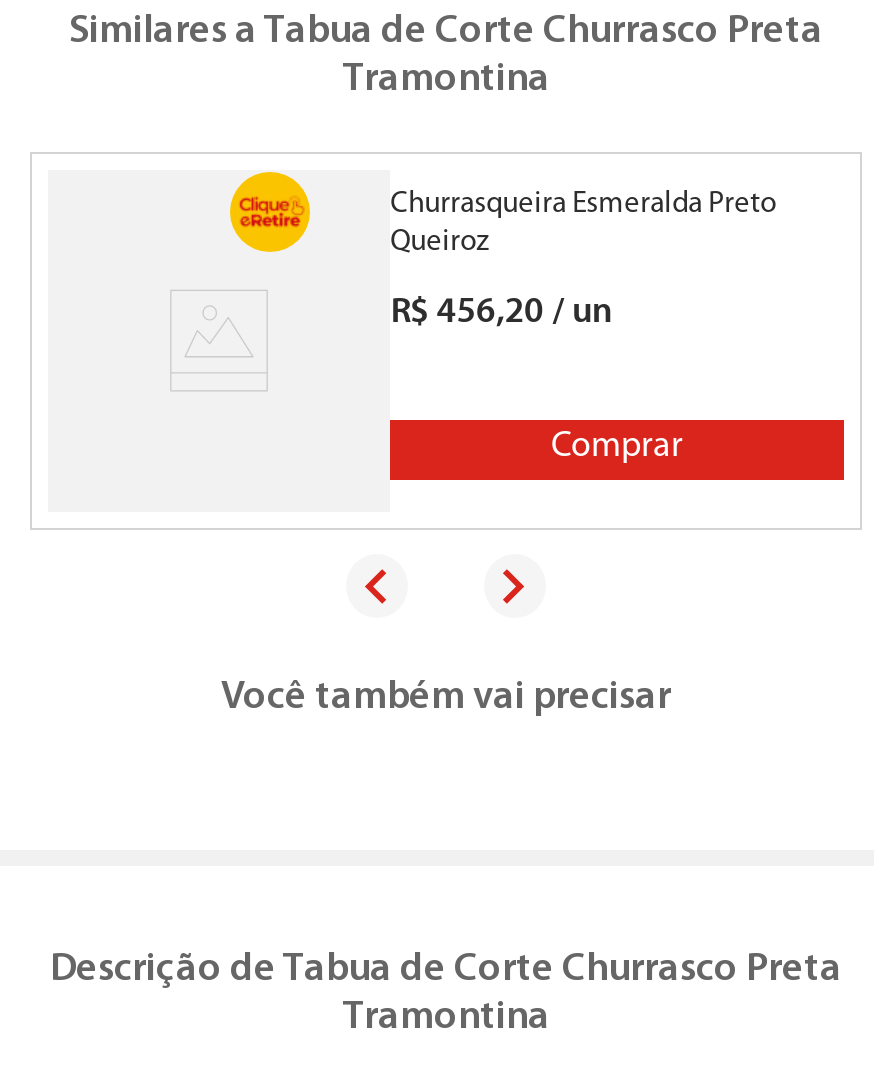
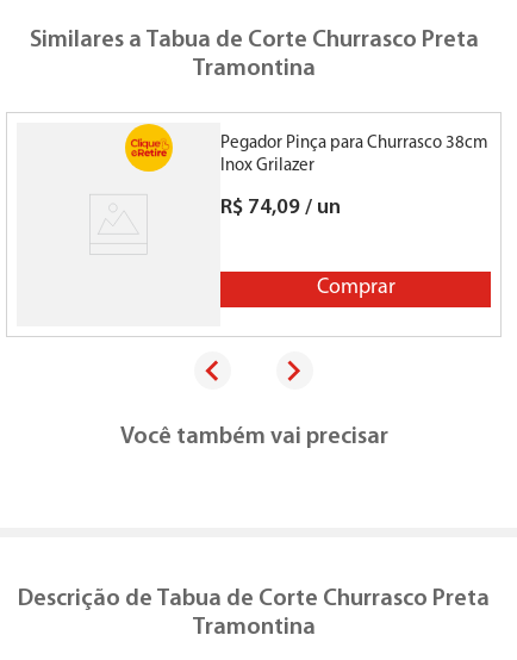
- Churrasqueira Esmeralda Preto
- Queiroz
+ Pegador Pinça para Churrasco 38cm
+ Inox Grilazer

- R$ 456,20 / un
+ R$ 74,09 / un
